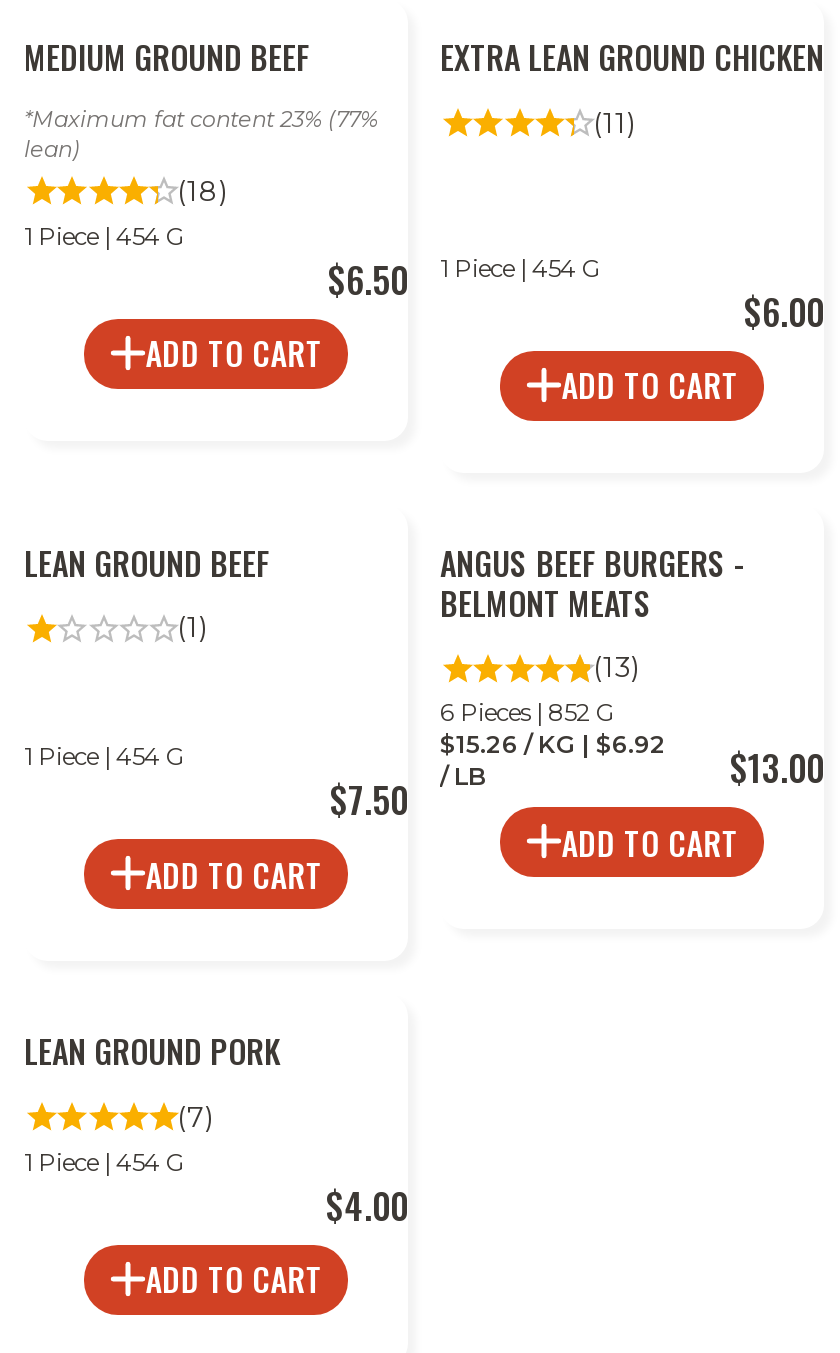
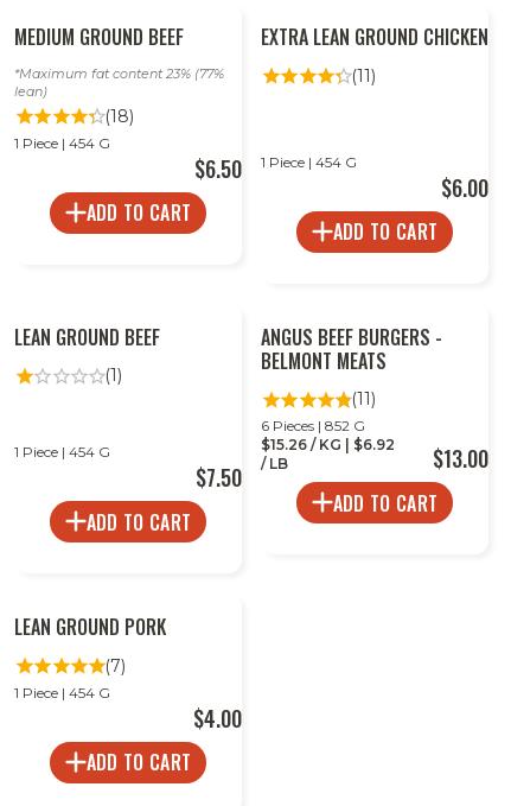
- (13)
+ (11)
